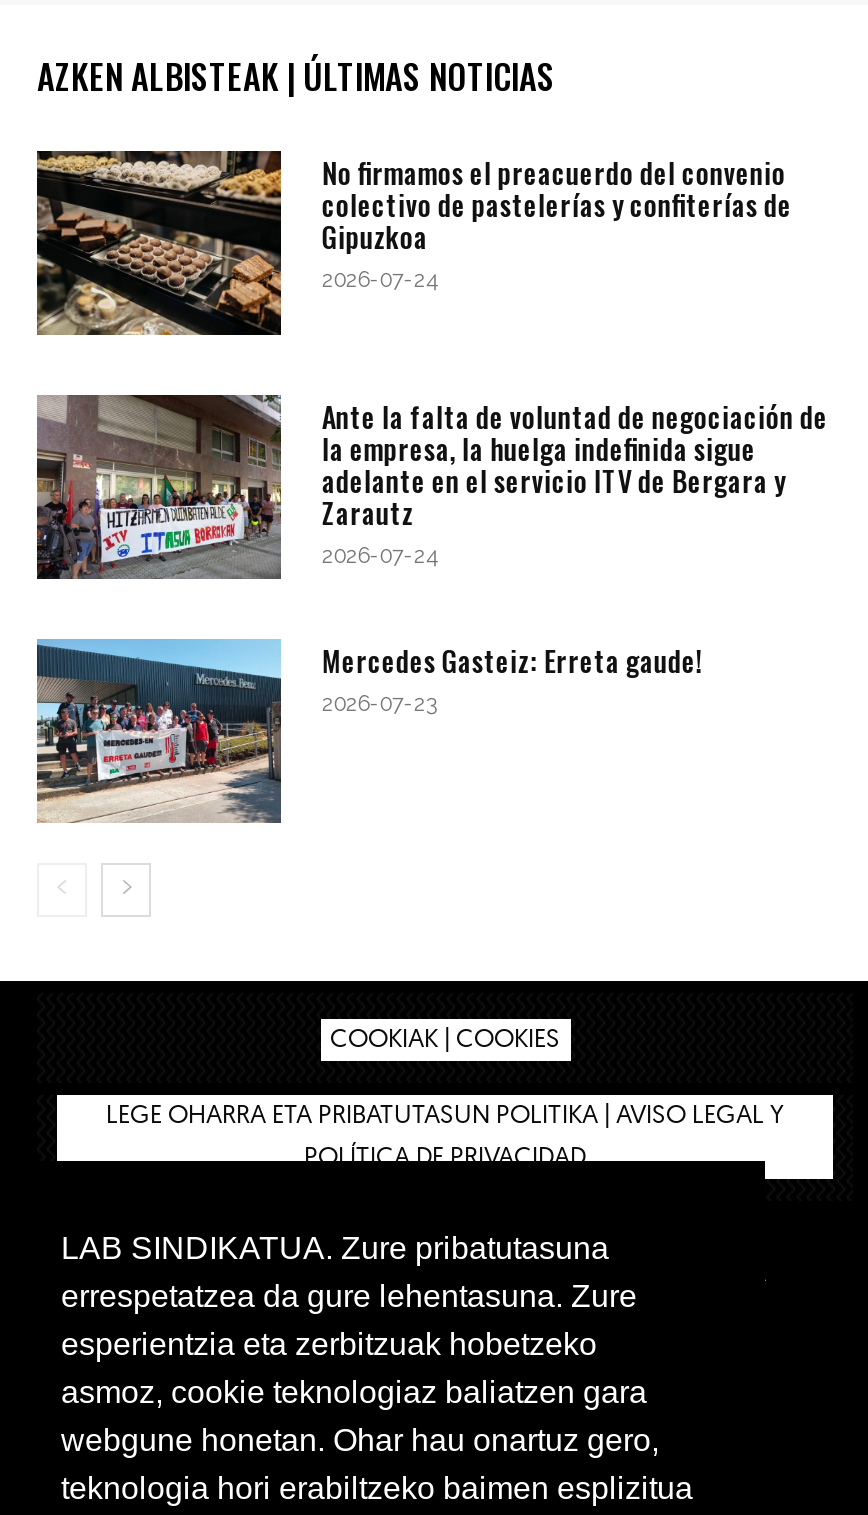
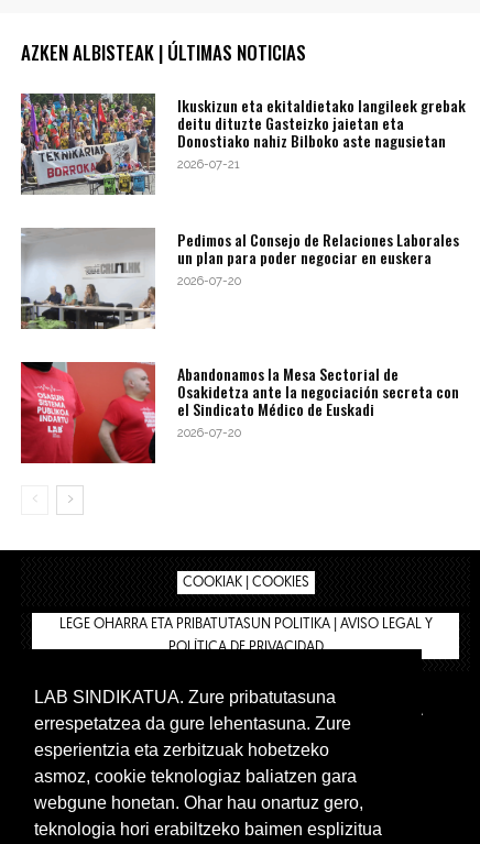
- [image]
- No firmamos el preacuerdo del convenio
- colectivo de pastelerías y confiterías de
- Gipuzkoa
- 2026-07-24
+ [image]
+ Ikuskizun eta ekitaldietako langileek grebak
+ deitu dituzte Gasteizko jaietan eta
+ Donostiako nahiz Bilboko aste nagusietan
+ 2026-07-21

- [image]
- Ante la falta de voluntad de negociación de
- la empresa, la huelga indefinida sigue
- adelante en el servicio ITV de Bergara y
- Zarautz
- 2026-07-24
+ [image]
+ Pedimos al Consejo de Relaciones Laborales
+ un plan para poder negociar en euskera
+ 2026-07-20

- [image]
- Mercedes Gasteiz: Erreta gaude!
- 2026-07-23
+ [image]
+ Abandonamos la Mesa Sectorial de
+ Osakidetza ante la negociación secreta con
+ el Sindicato Médico de Euskadi
+ 2026-07-20
